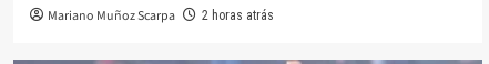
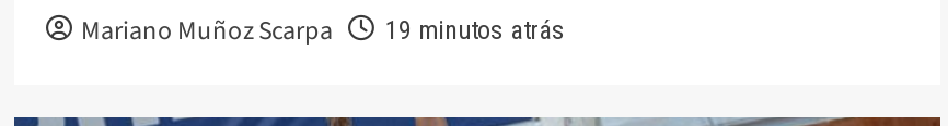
- 2 horas atrás
+ 19 minutos atrás
